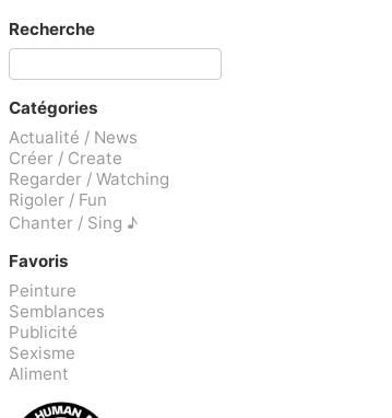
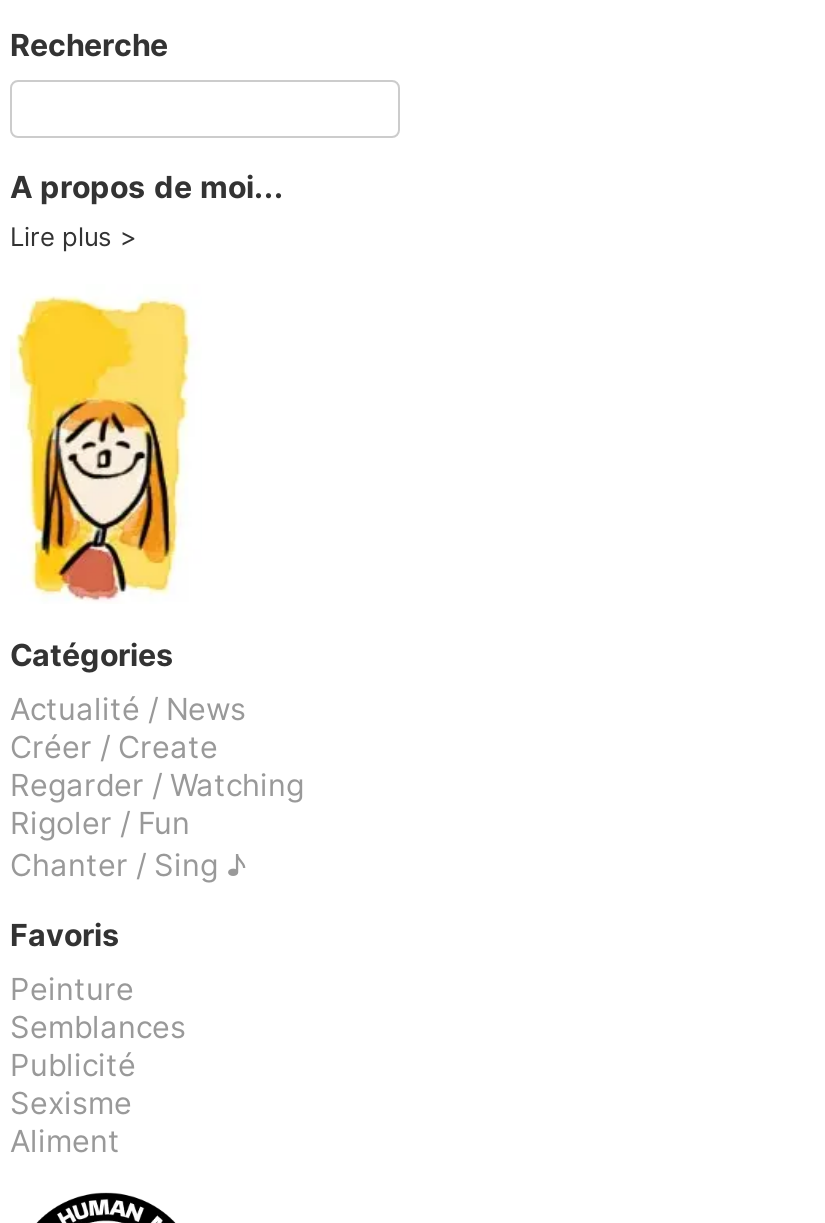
+ A propos de moi...
+ Lire plus

+ [image]
